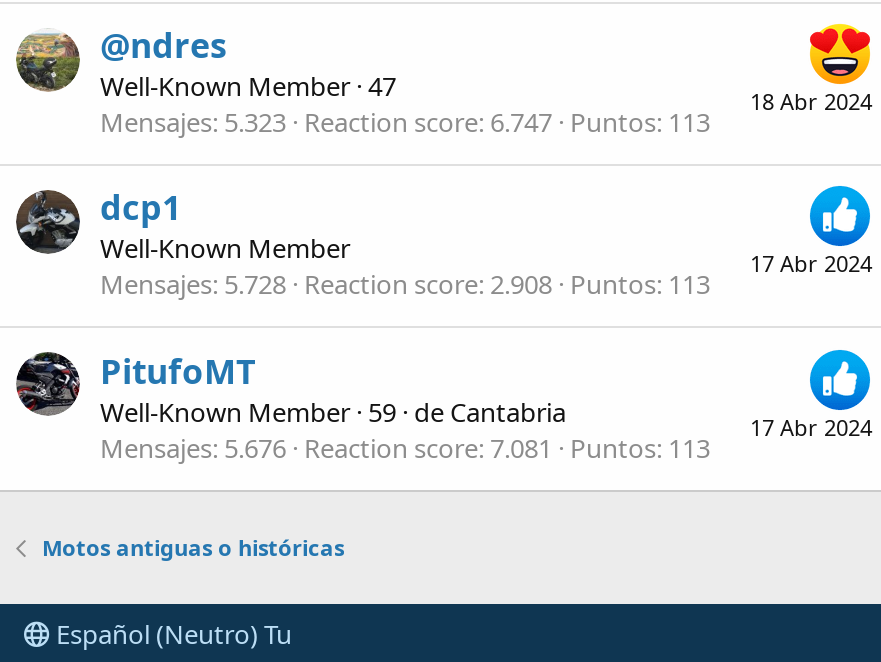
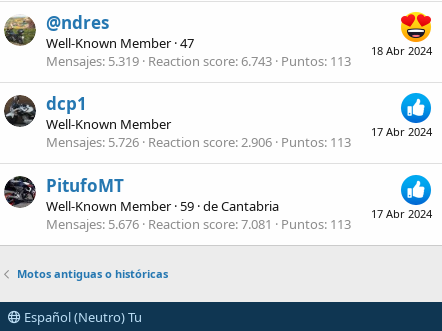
- Mensajes 5.323 Reaction score 6.747 Puntos 113
+ Mensajes 5.319 Reaction score 6.743 Puntos 113

- Mensajes 5.728 Reaction score 2.908 Puntos 113
+ Mensajes 5.726 Reaction score 2.906 Puntos 113
